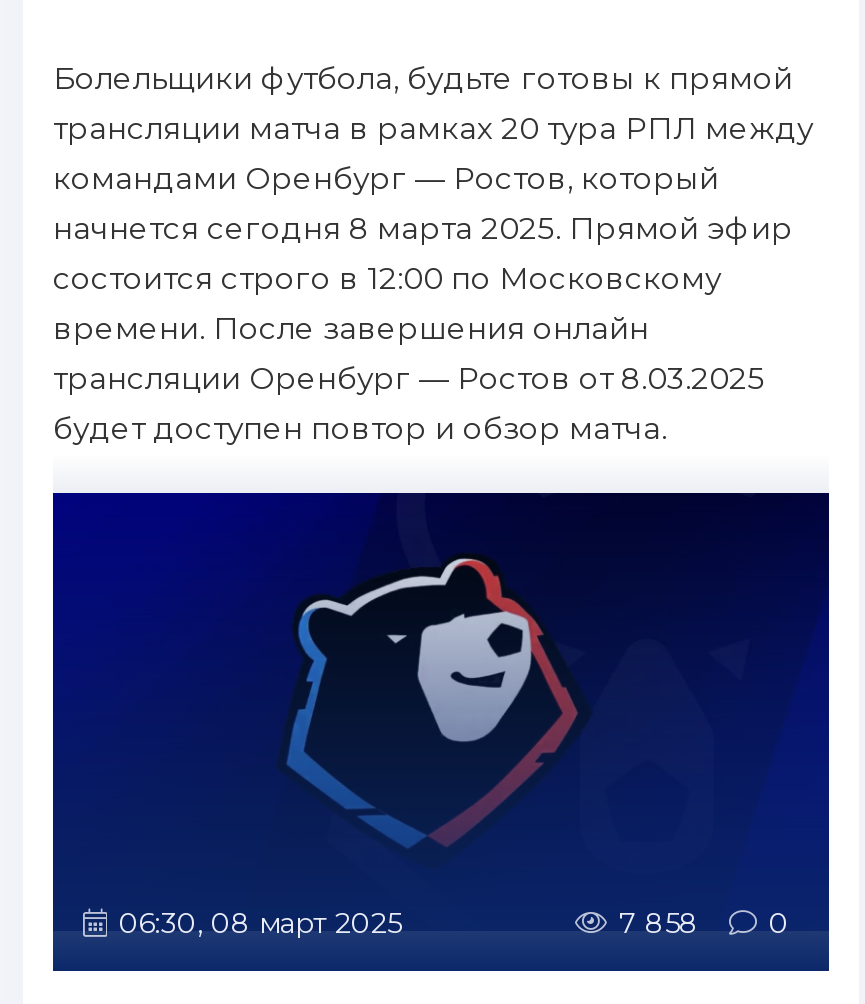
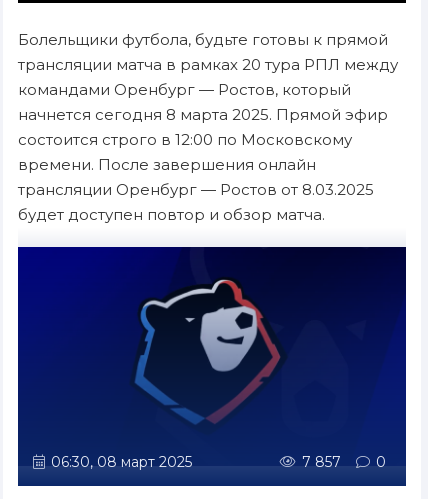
- 7 858
+ 7 857
